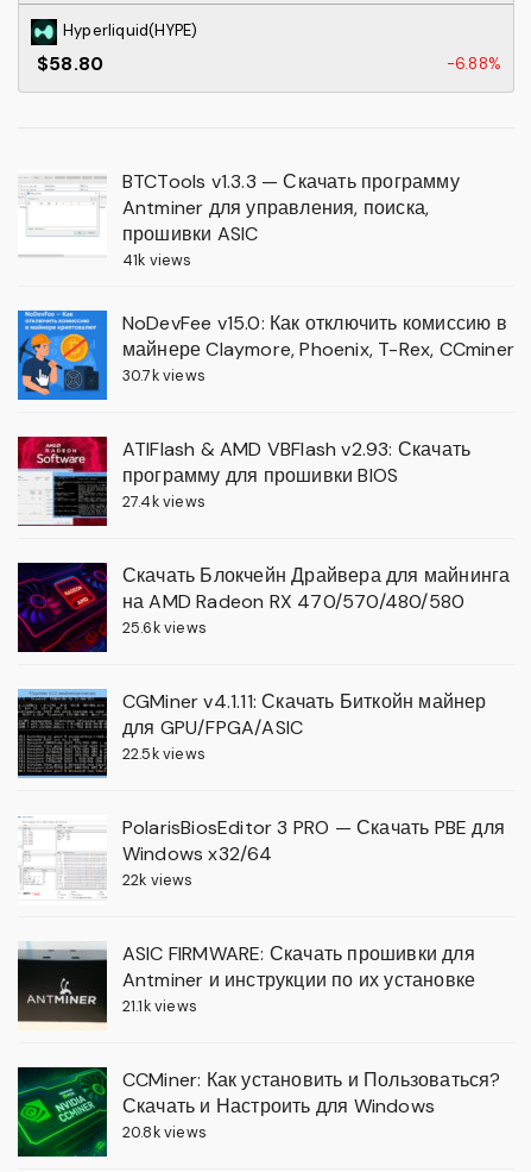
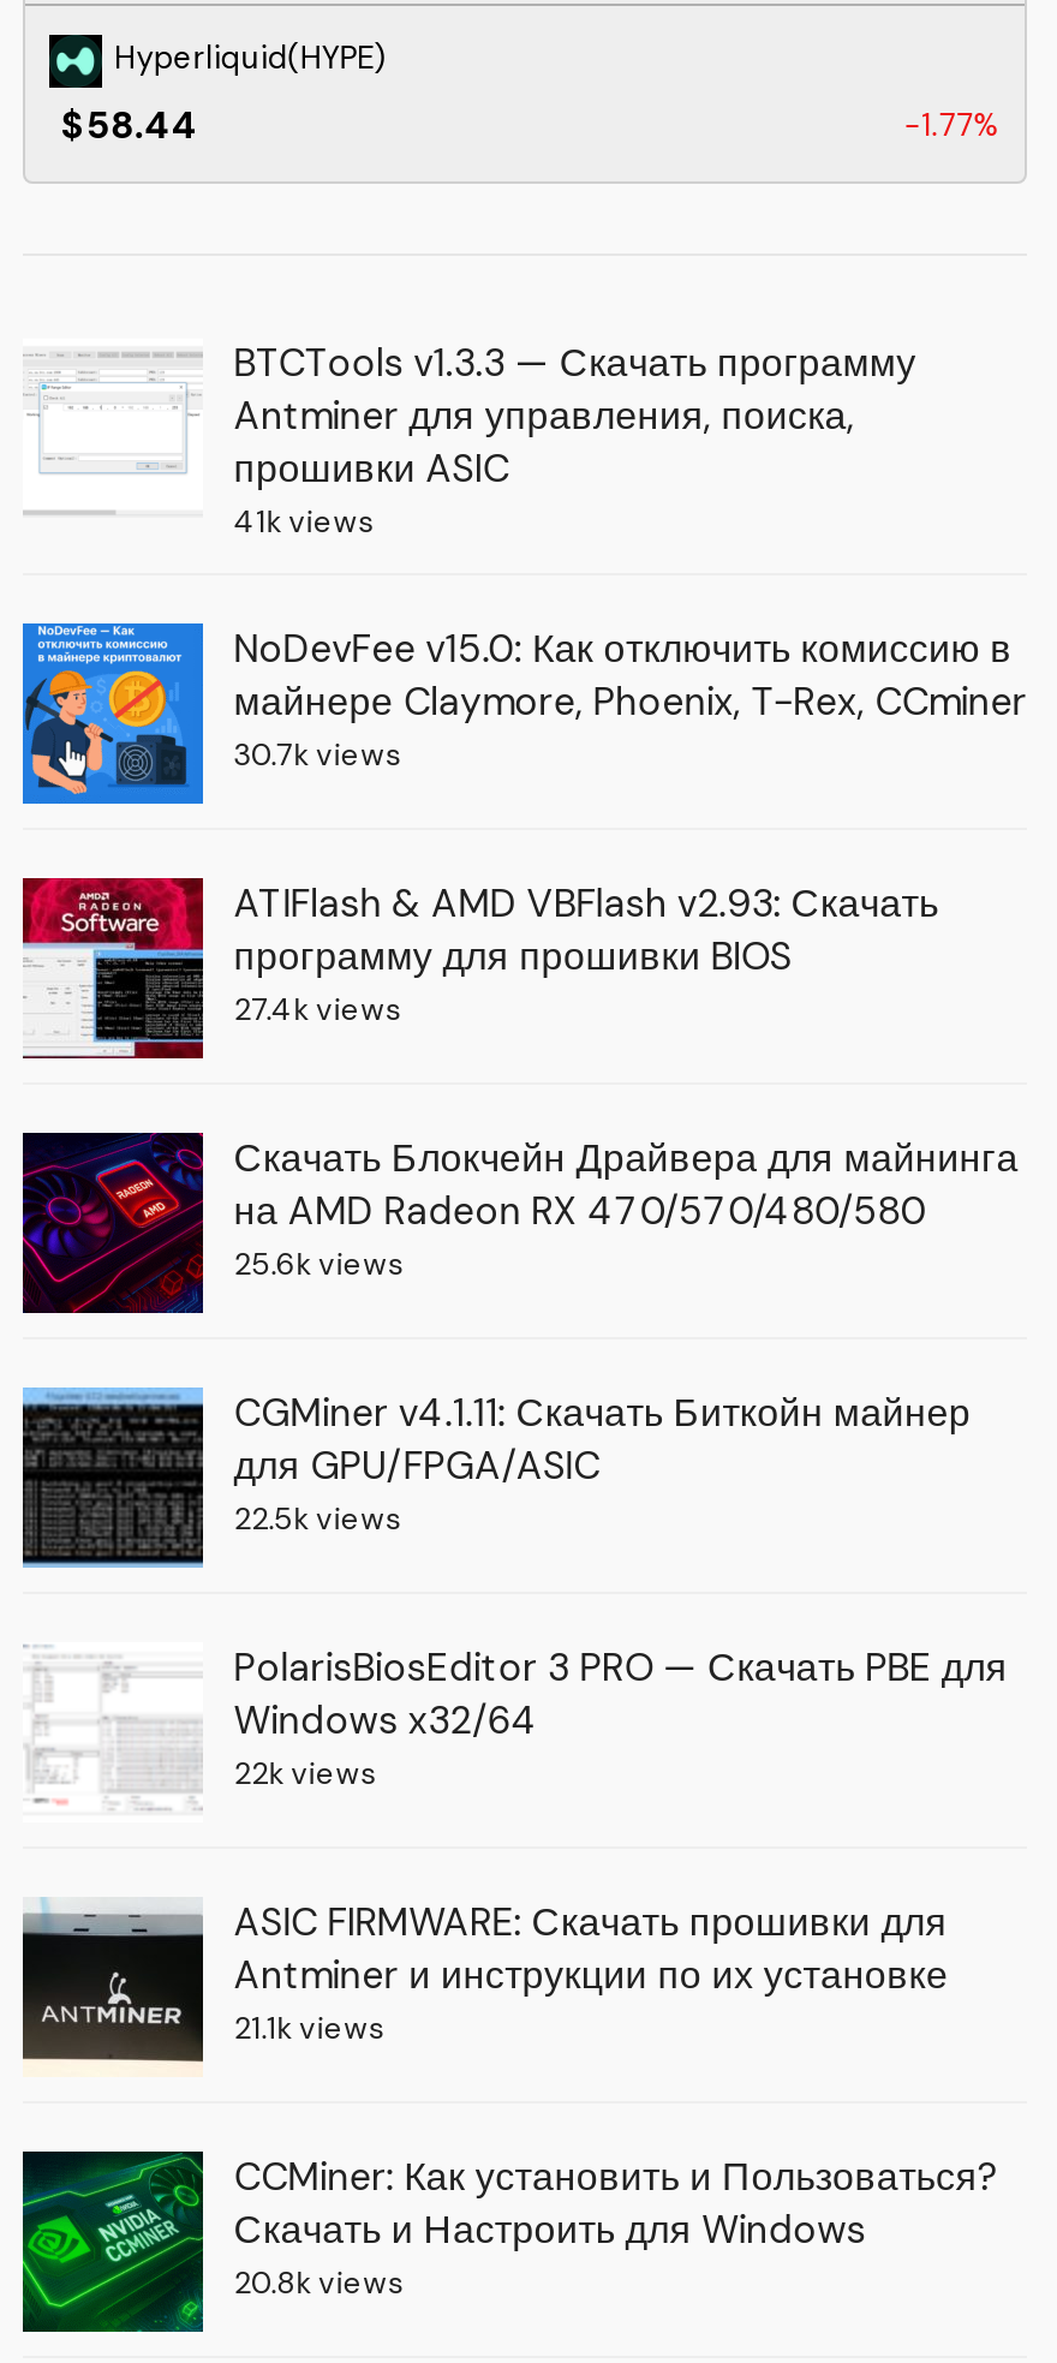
- $58.80
+ $58.44

- -6.88%
+ -1.77%
